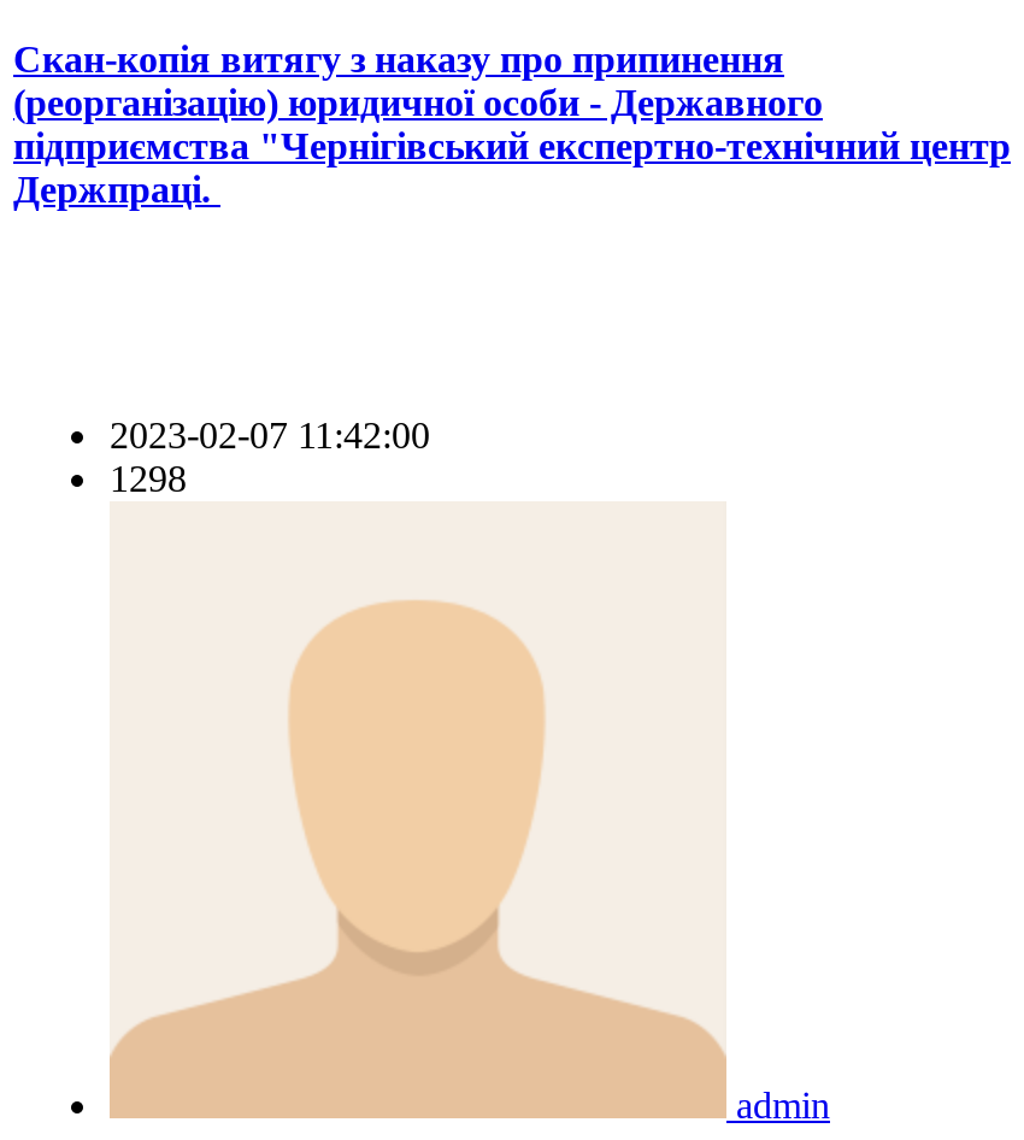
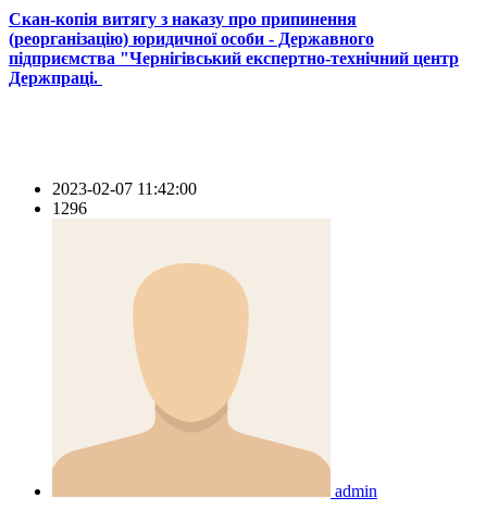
- 1298
+ 1296
